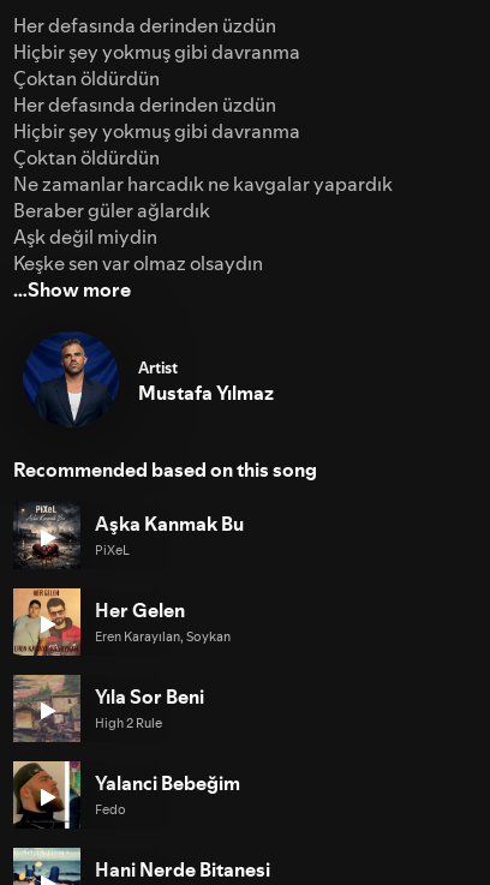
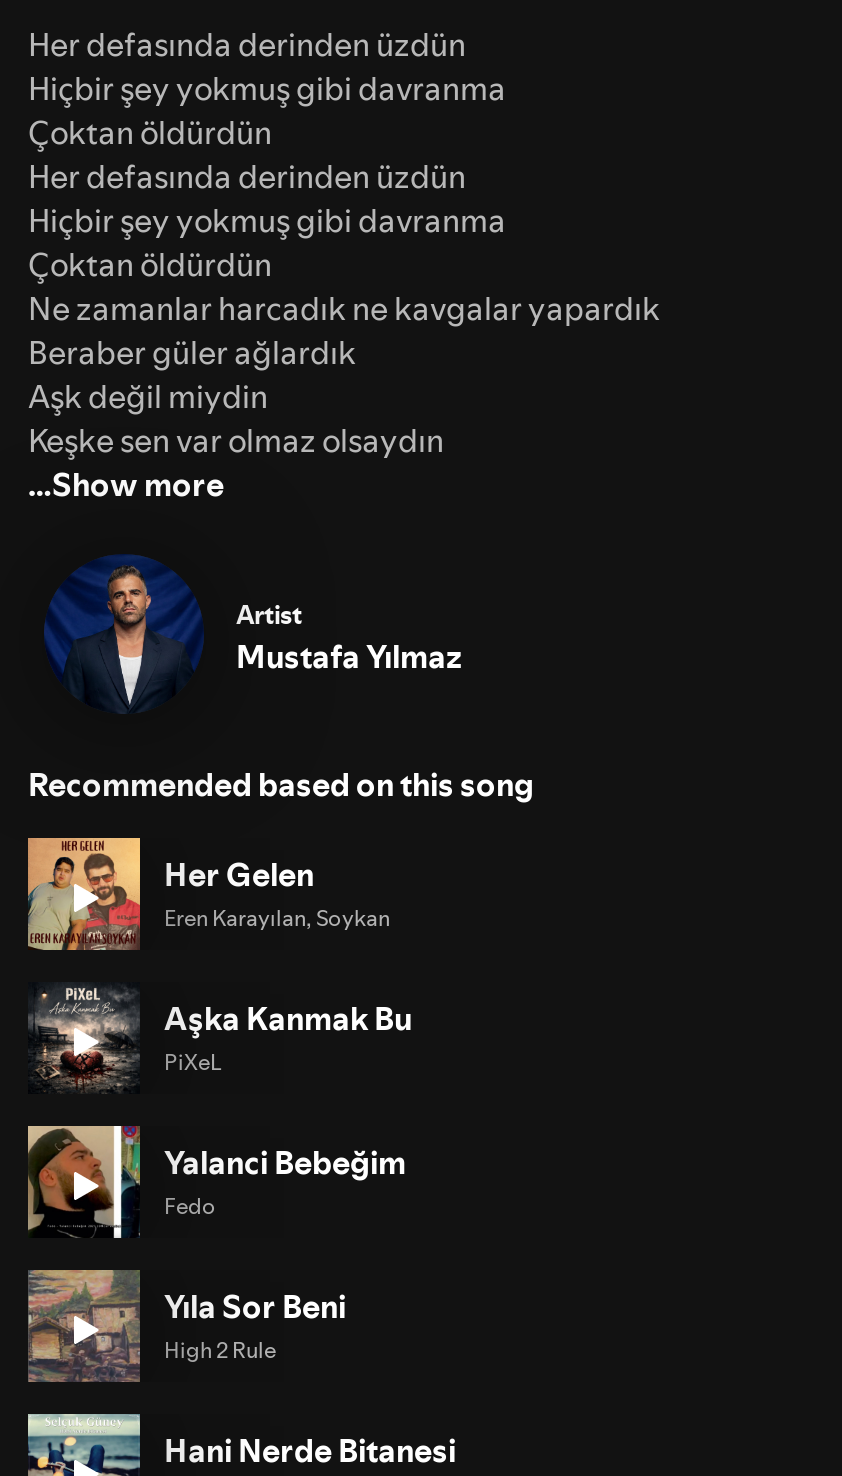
moved down: [image] | Aşka Kanmak Bu | PiXeL

moved up: [image] | Her Gelen | Eren Karayılan, Soykan

moved down: [image] | Yıla Sor Beni | High 2 Rule

moved up: [image] | Yalanci Bebeğim | Fedo
